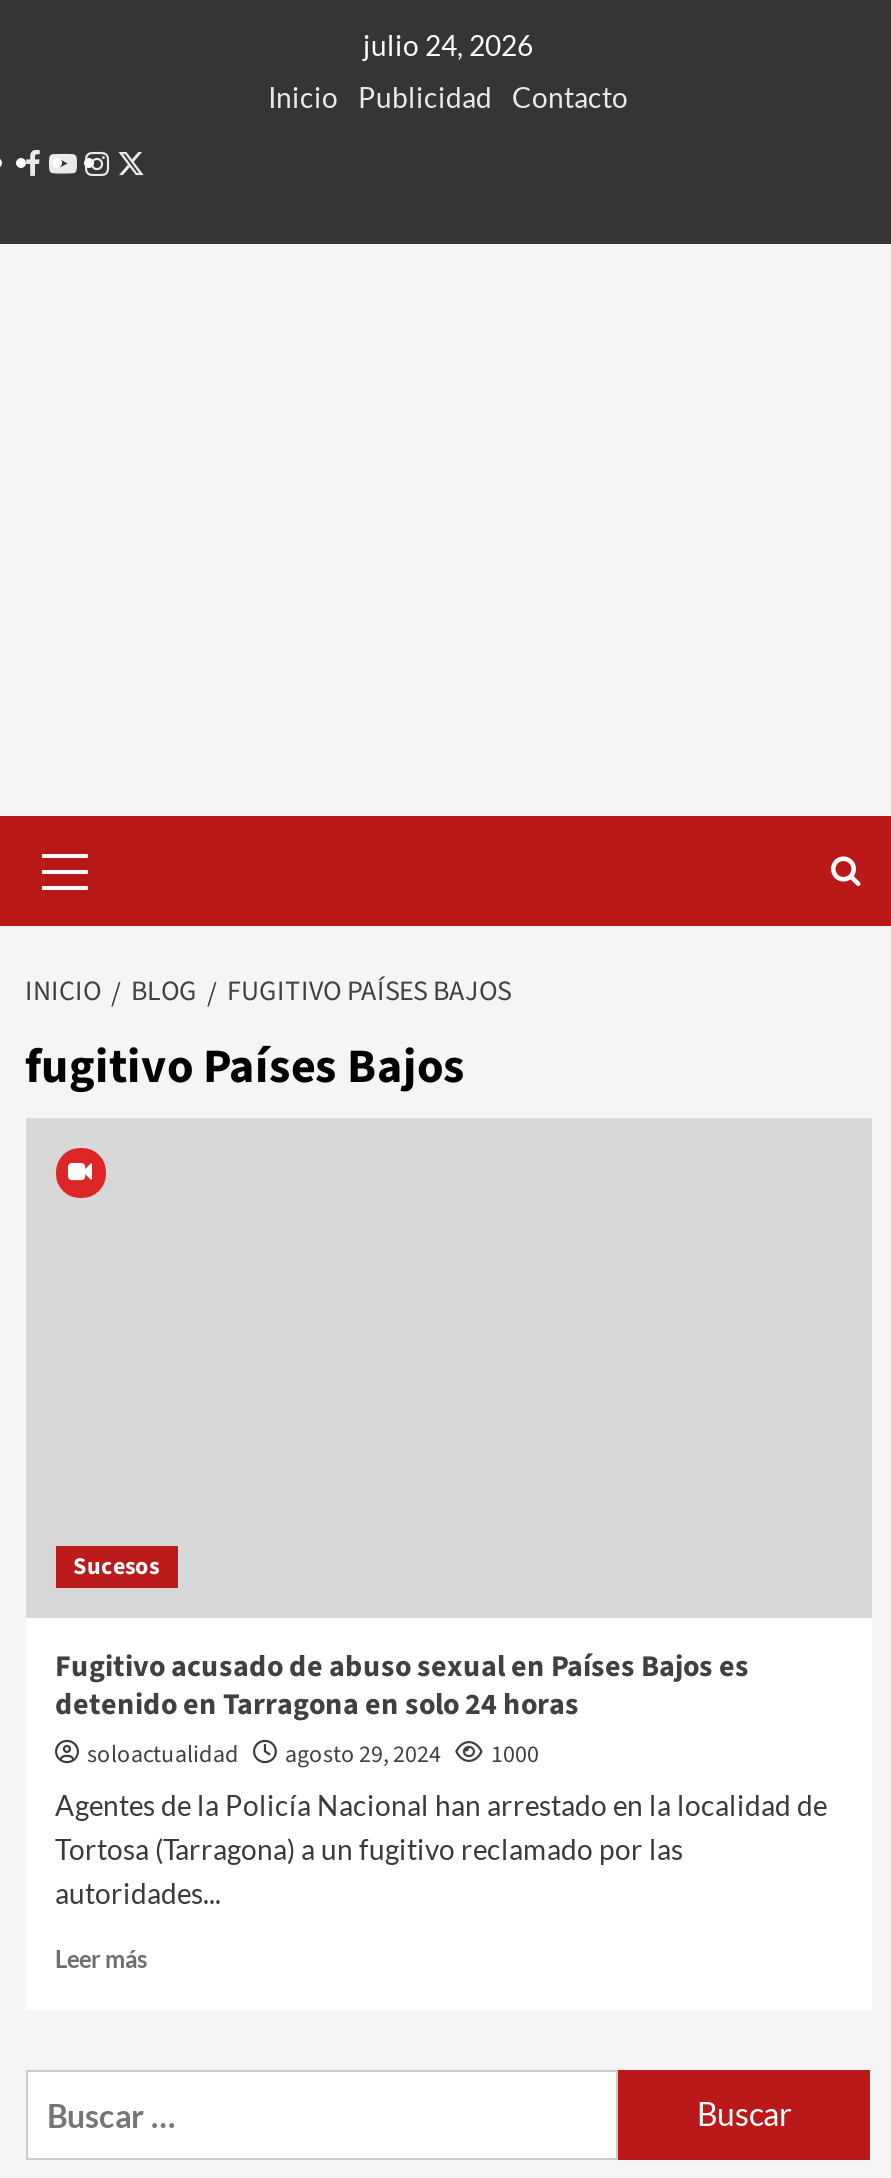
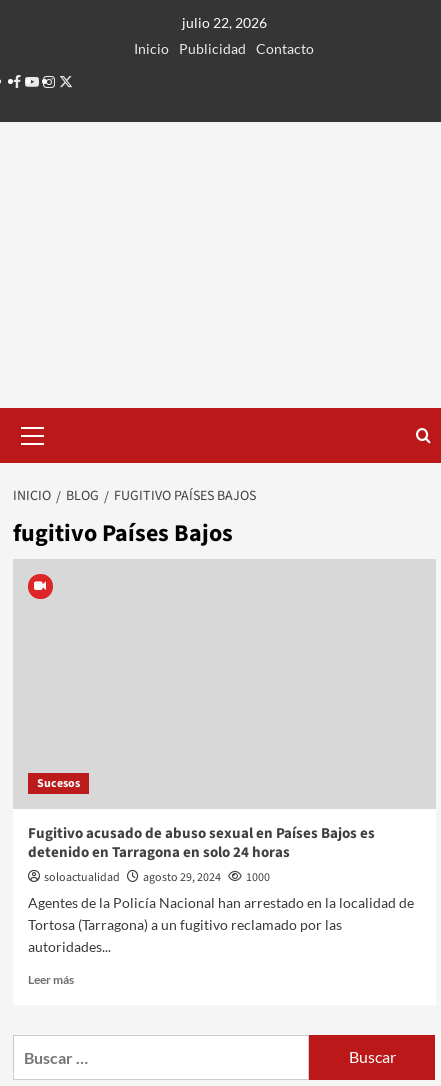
- julio 24, 2026
+ julio 22, 2026
